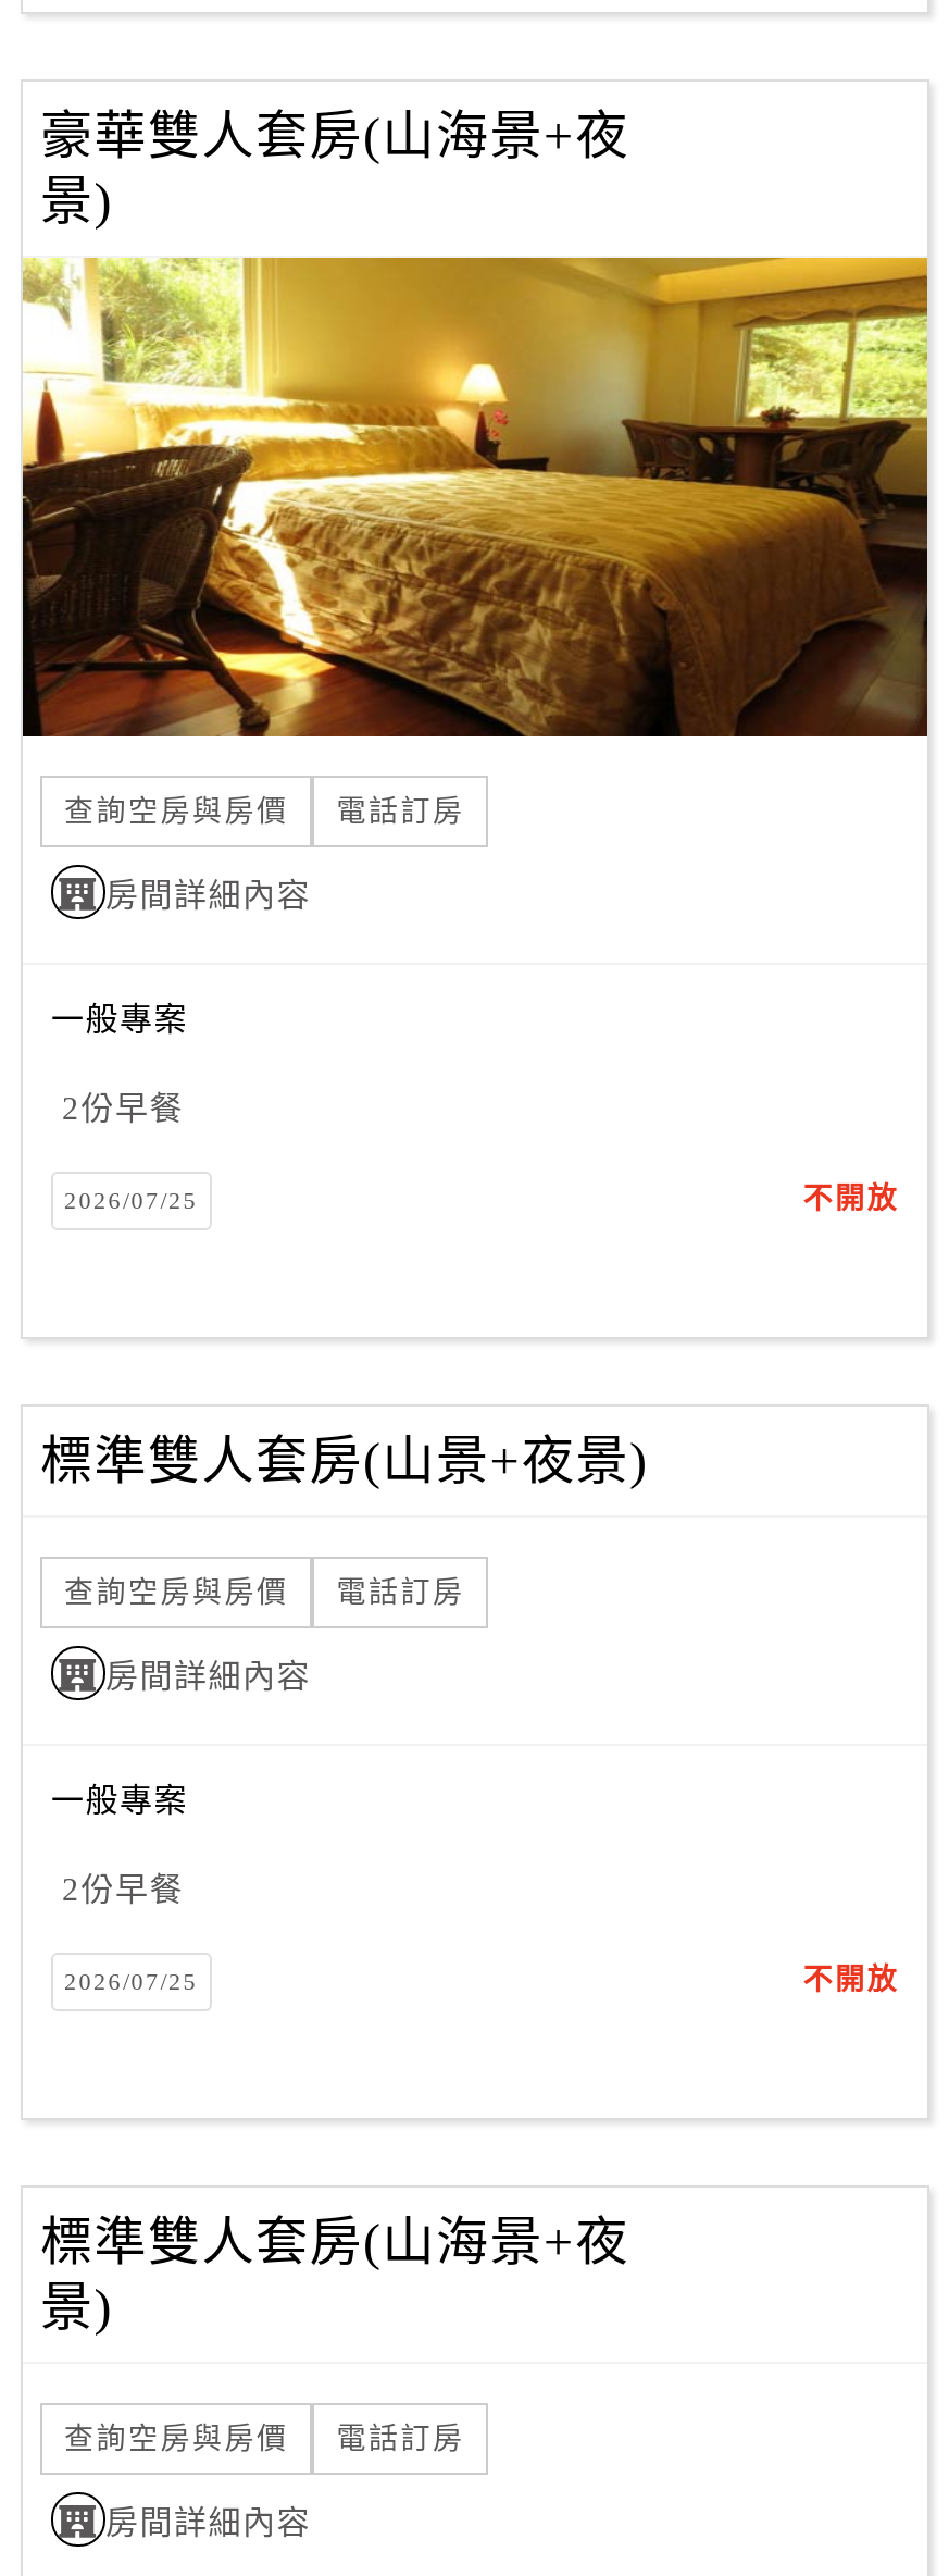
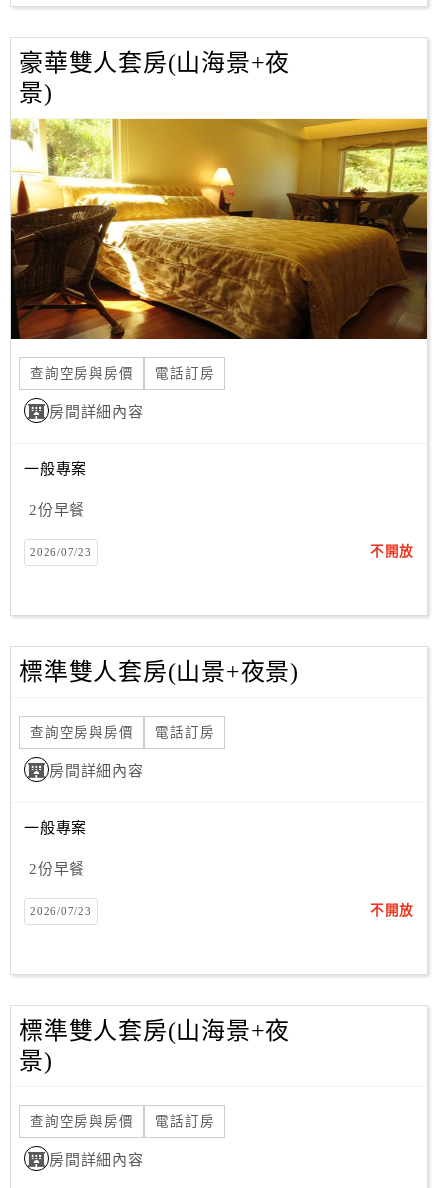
- 2026/07/25
+ 2026/07/23

- 2026/07/25
+ 2026/07/23
